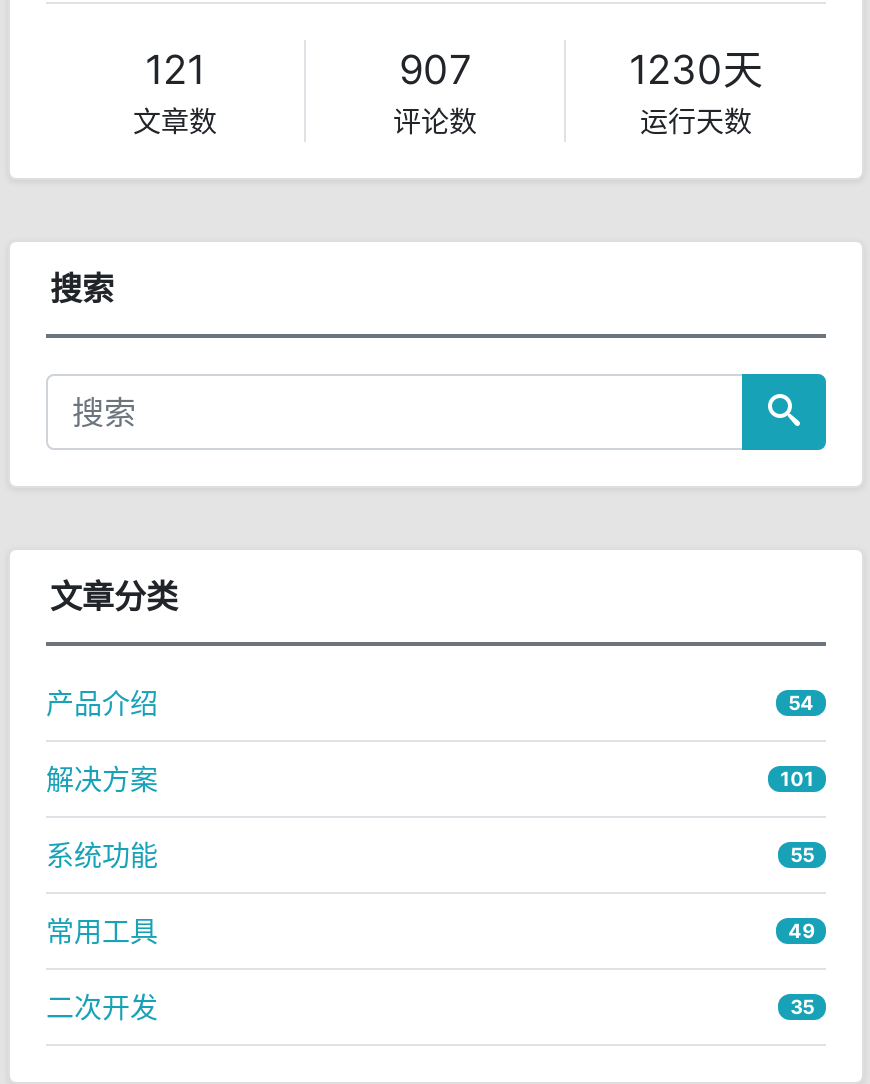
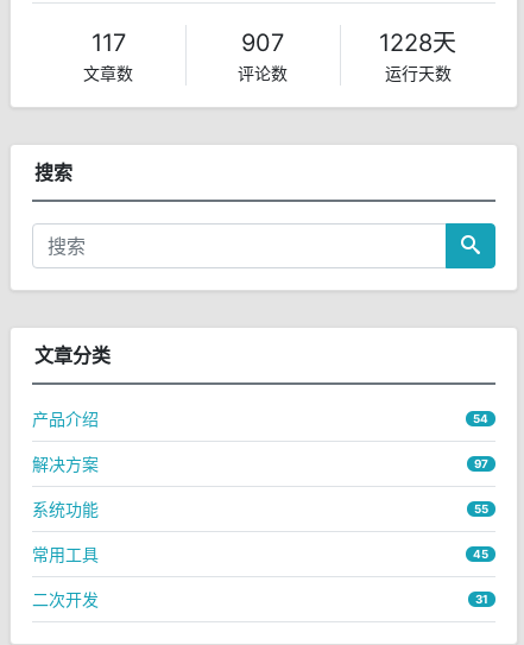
- 121
+ 117

- 1230天
+ 1228天

- 101
+ 97

- 49
+ 45

- 35
+ 31
